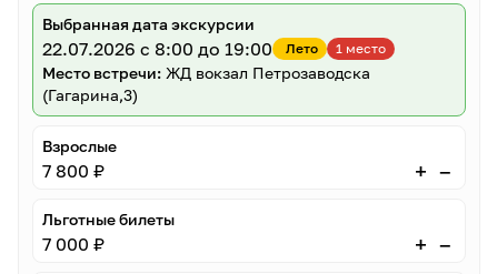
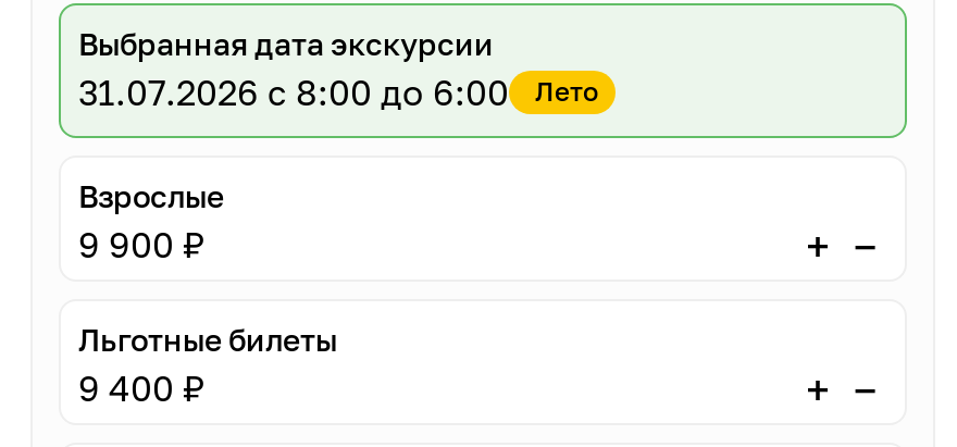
- 22.07.2026 с 8:00 до 19:00
+ 31.07.2026 с 8:00 до 6:00

- 1 место
- Место встречи: ЖД вокзал Петрозаводска
- (Гагарина,3)

- 7 800 ₽
+ 9 900 ₽

- 7 000 ₽
+ 9 400 ₽
